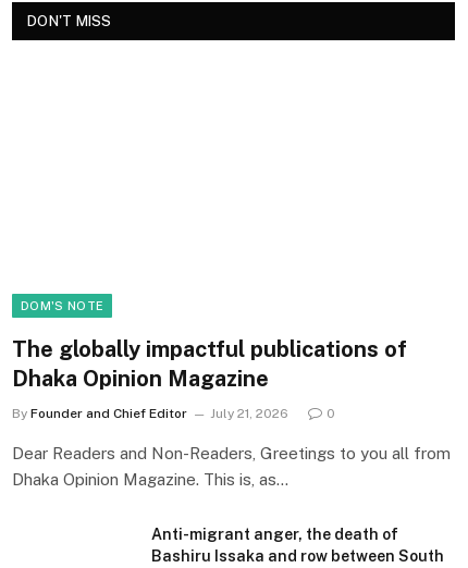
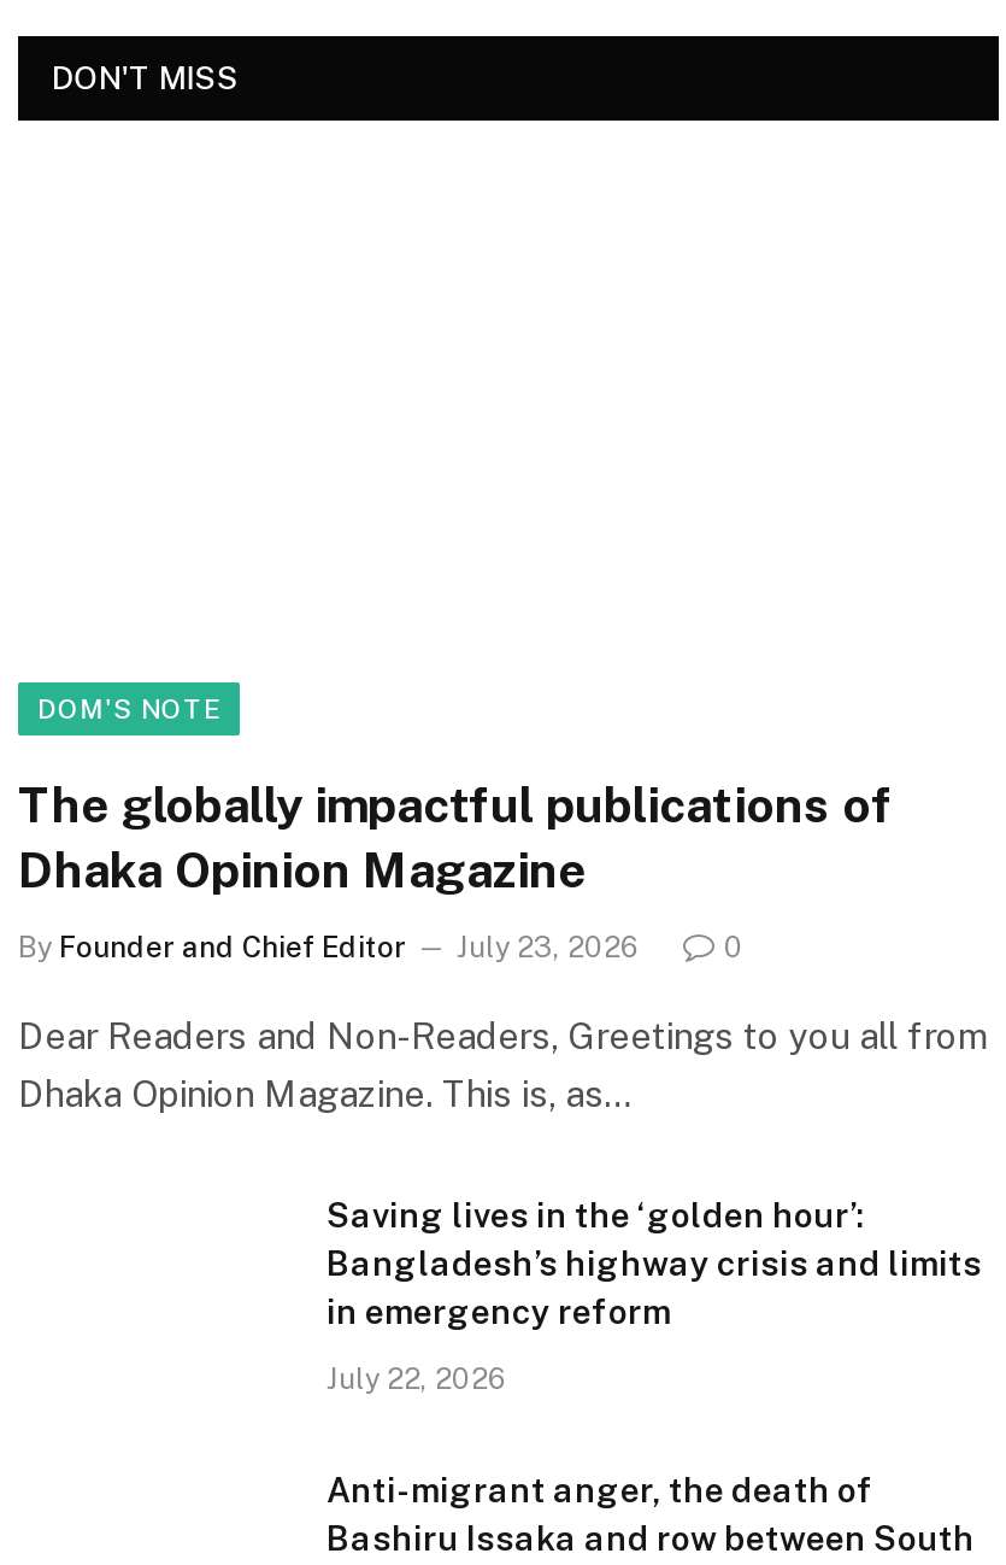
- By Founder and Chief Editor July 21, 2026
+ By Founder and Chief Editor July 23, 2026

+ Saving lives in the ‘golden hour’:
+ Bangladesh’s highway crisis and limits
+ in emergency reform
+ July 22, 2026
